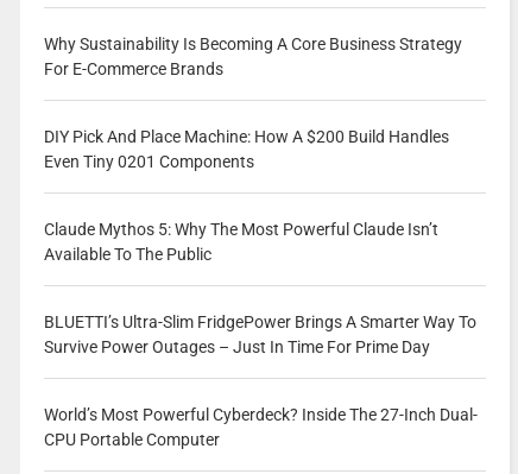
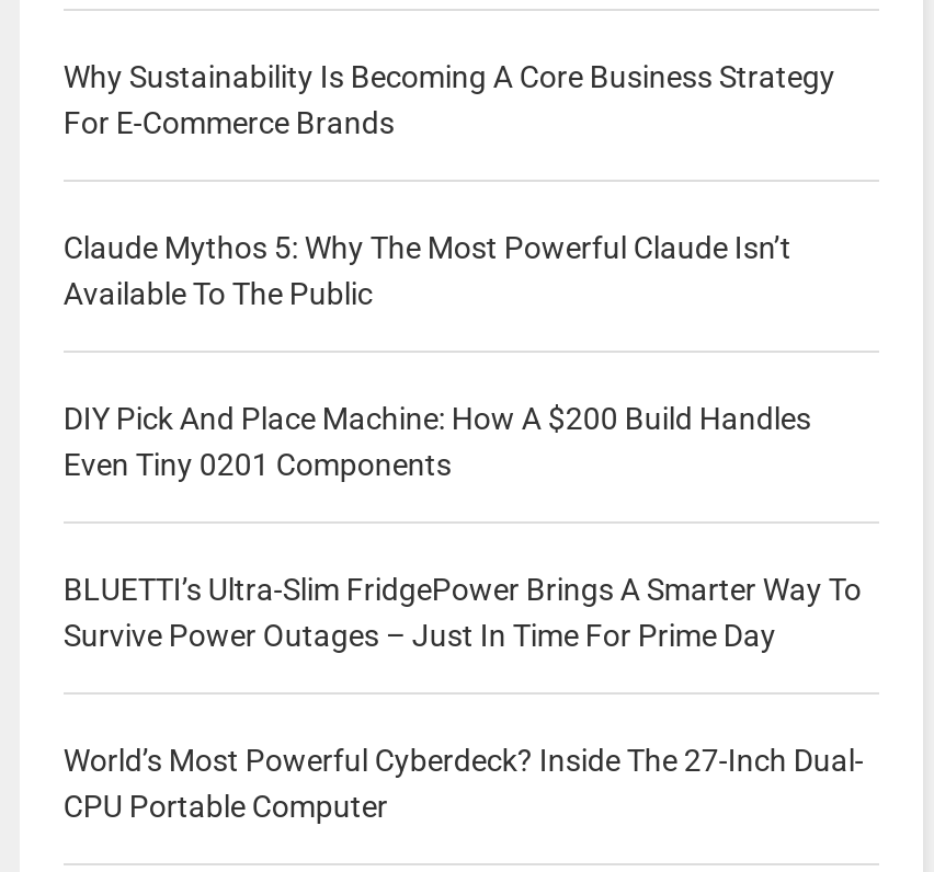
moved down: DIY Pick And Place Machine: How A $200 Build Handles | Even Tiny 0201 Components

moved up: Claude Mythos 5: Why The Most Powerful Claude Isn’t | Available To The Public
